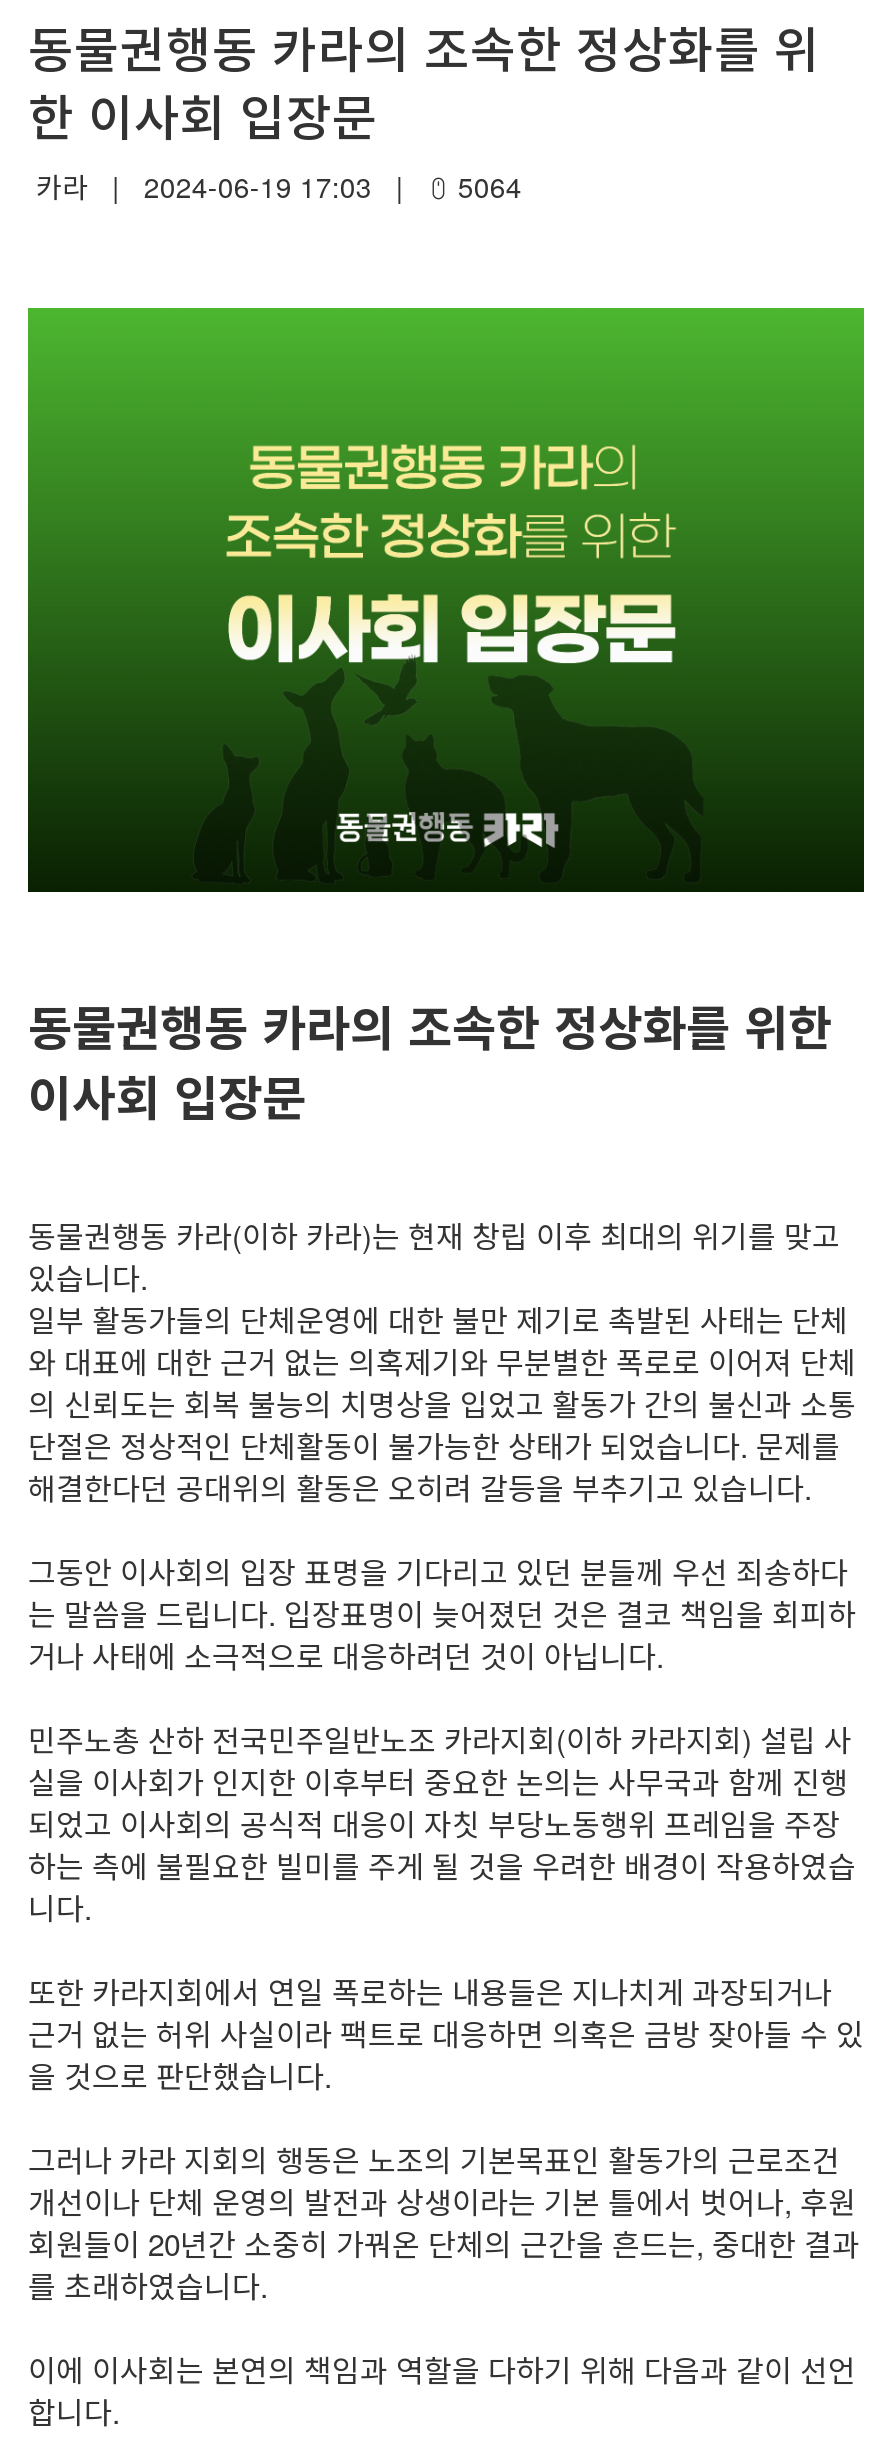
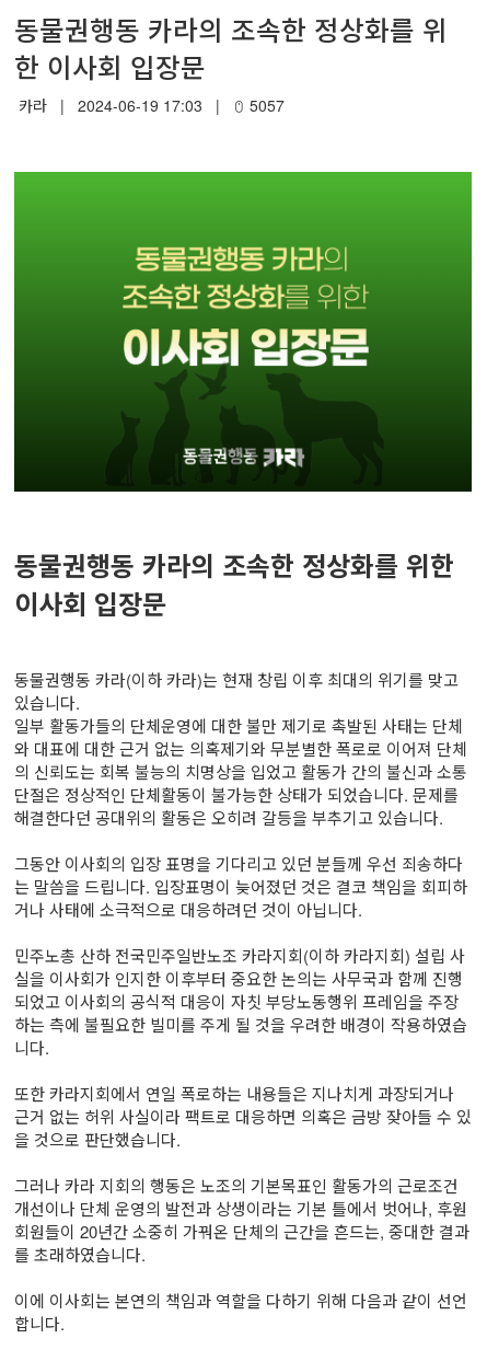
- 5064
+ 5057
